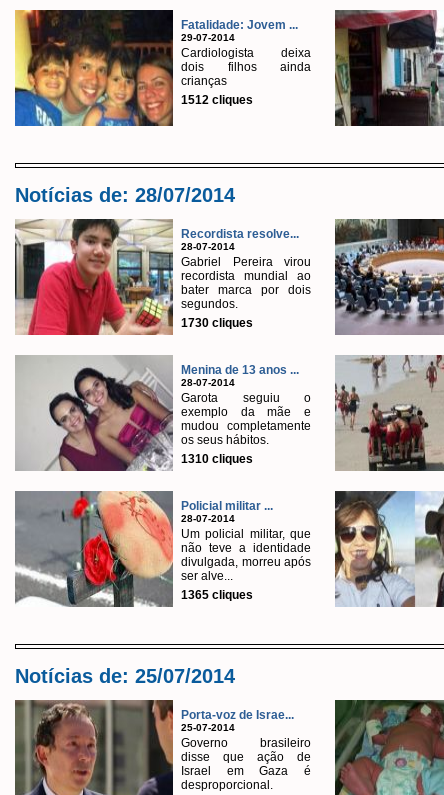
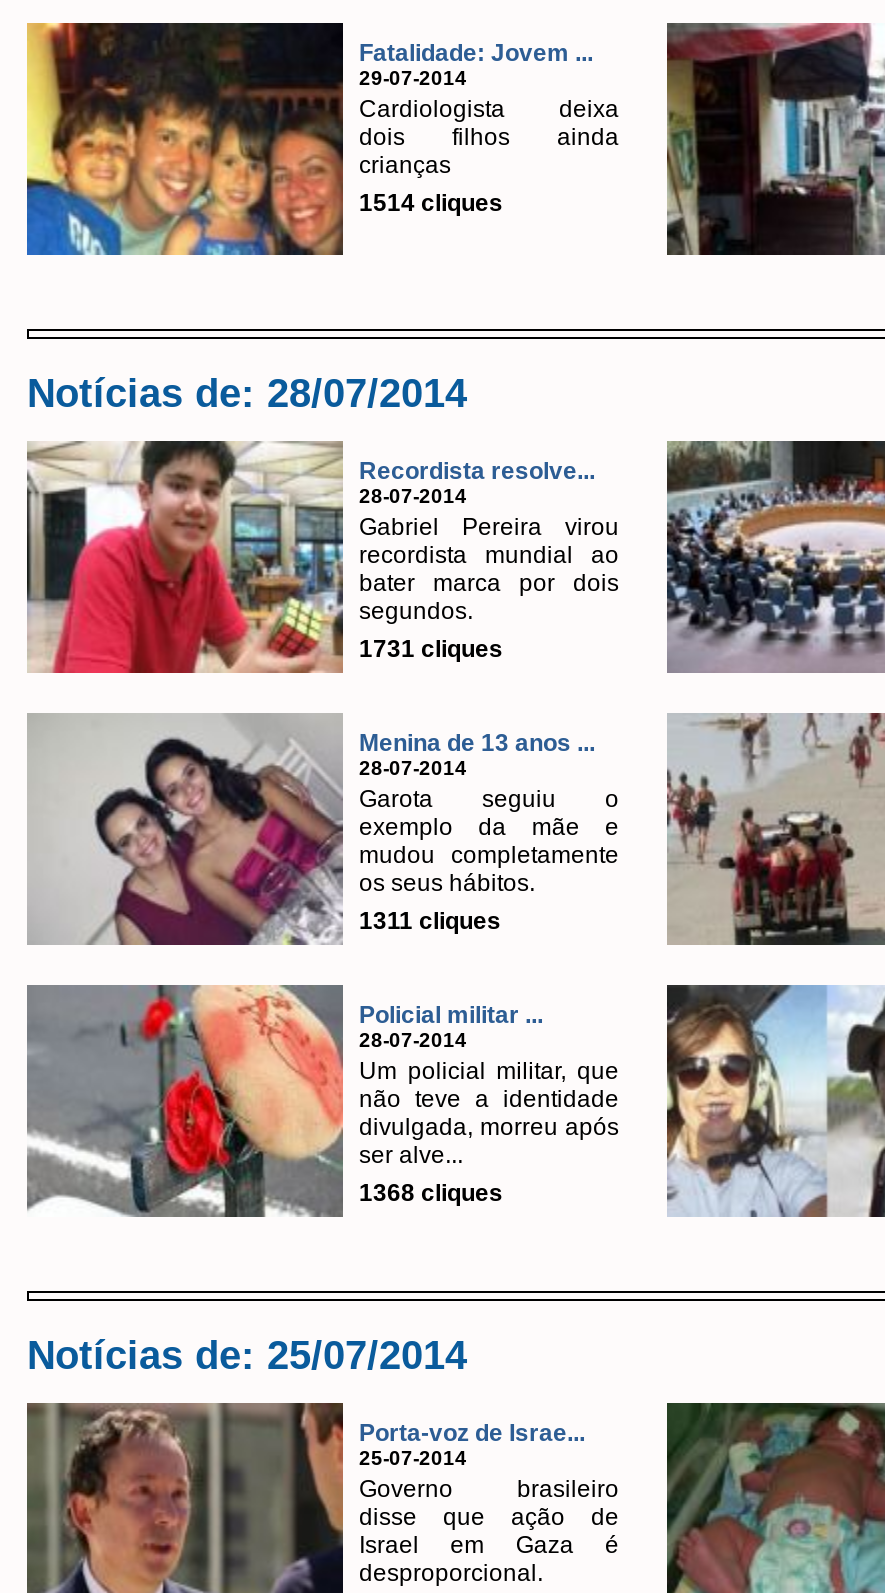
- 1512 cliques
+ 1514 cliques

- 1730 cliques
+ 1731 cliques

- 1310 cliques
+ 1311 cliques

- 1365 cliques
+ 1368 cliques
